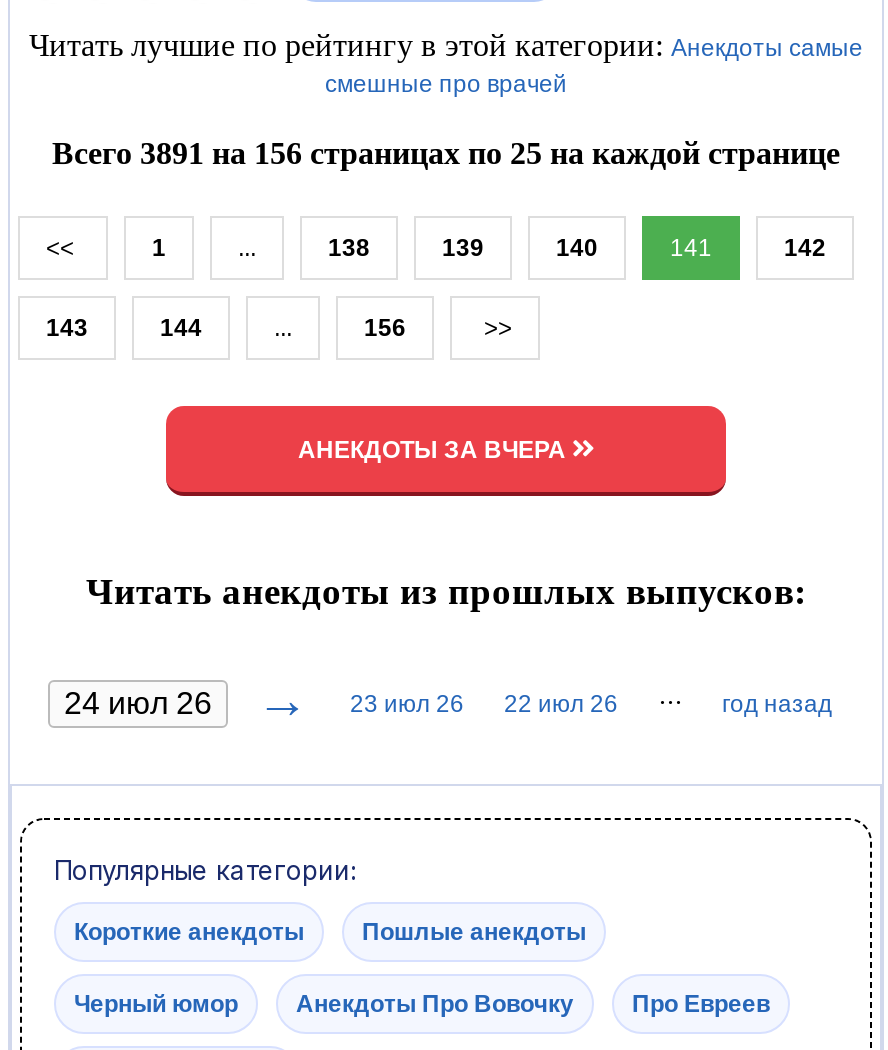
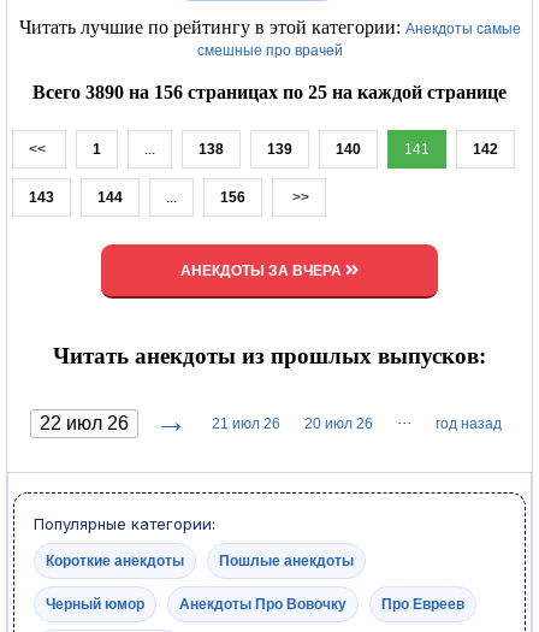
- Всего 3891 на 156 страницах по 25 на каждой странице
+ Всего 3890 на 156 страницах по 25 на каждой странице

- 23 июл 26
+ 21 июл 26

- 22 июл 26
+ 20 июл 26
